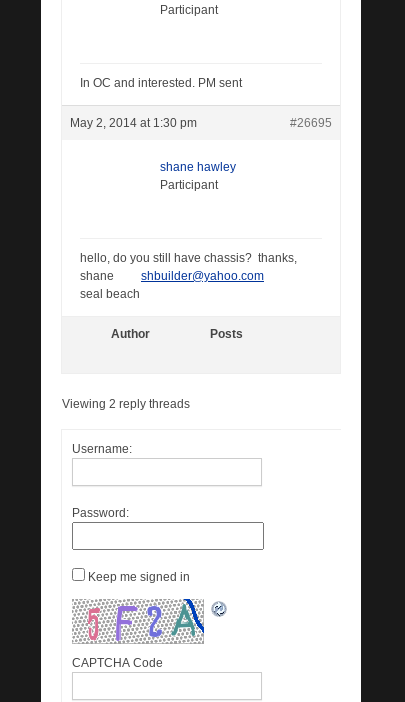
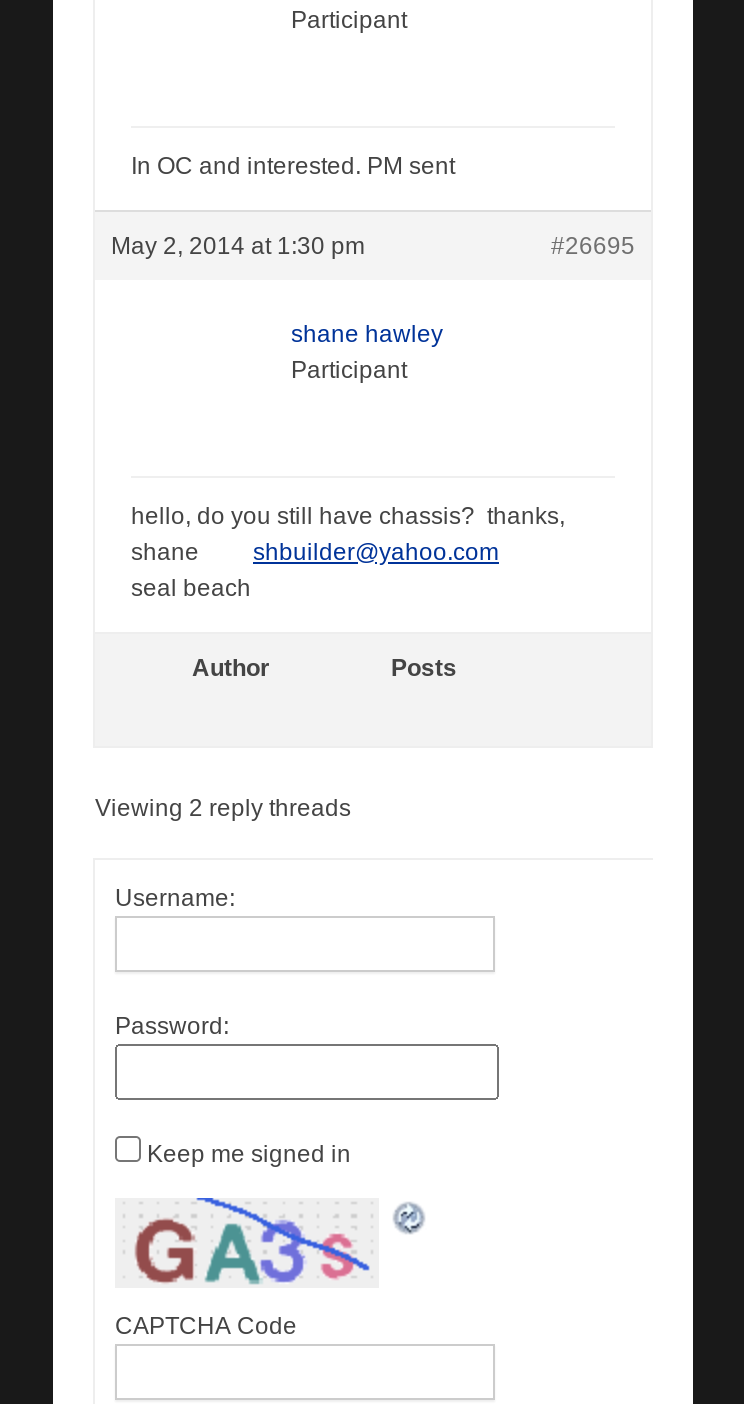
- [image]
+ [image]
